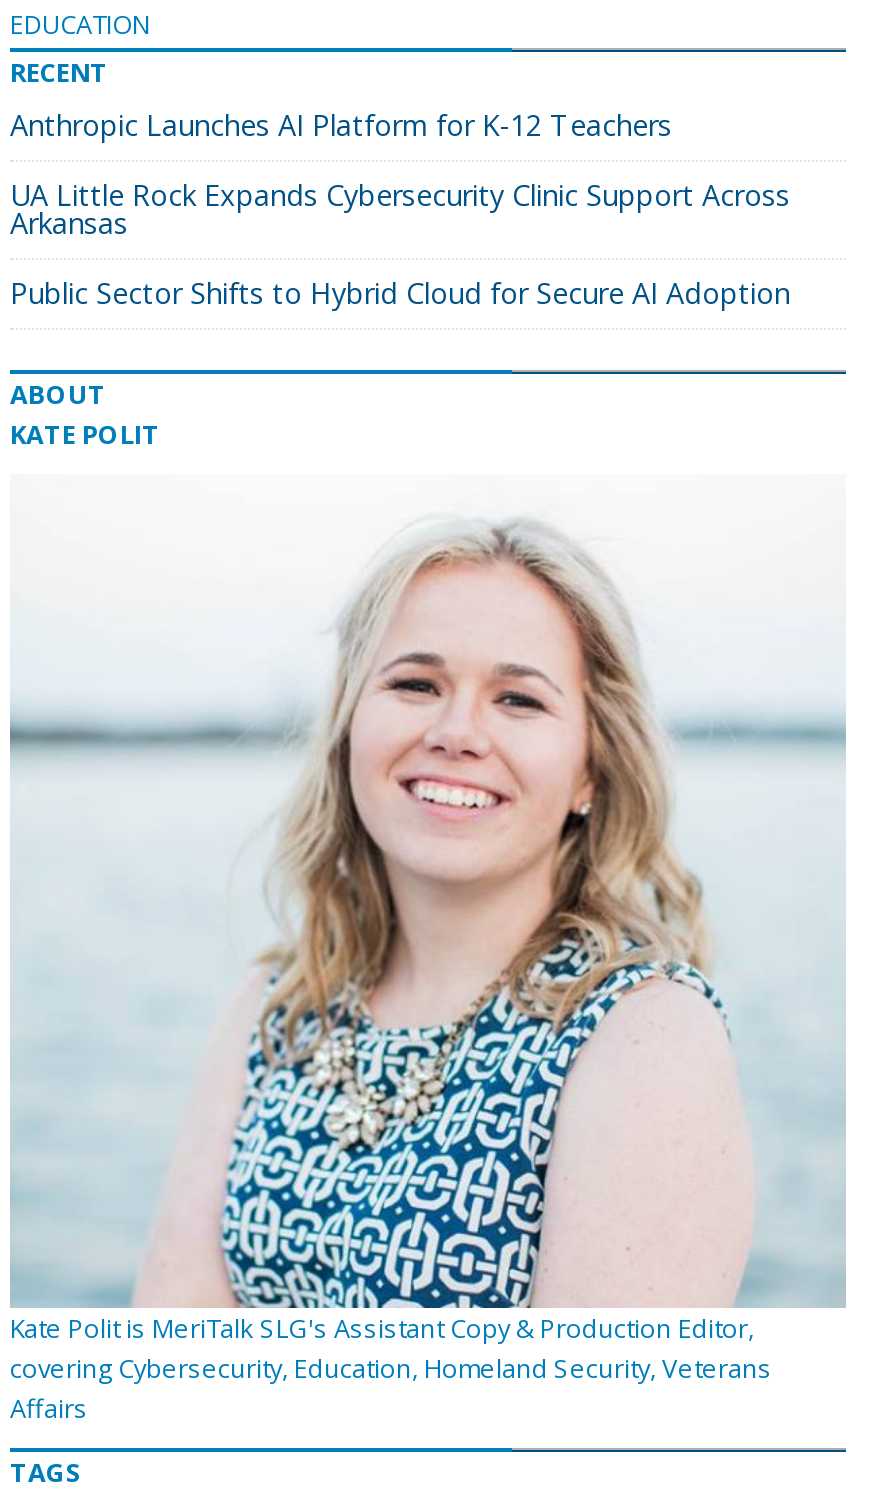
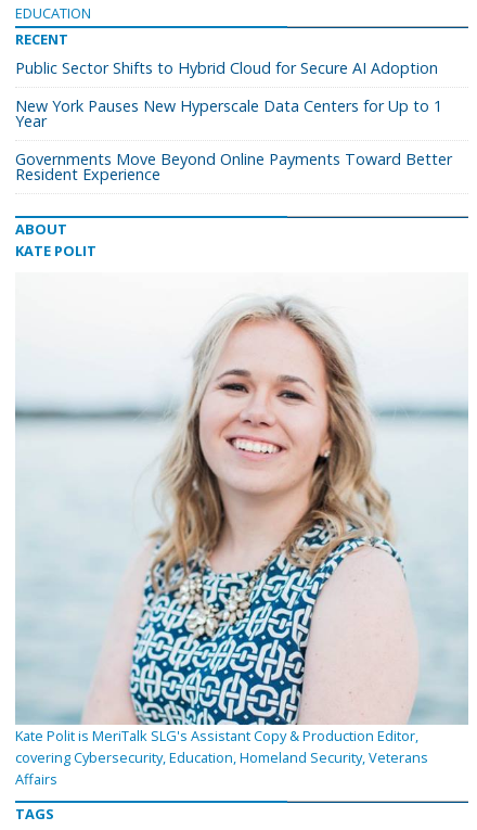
- Anthropic Launches AI Platform for K-12 Teachers
- UA Little Rock Expands Cybersecurity Clinic Support Across
- Arkansas

moved up: Public Sector Shifts to Hybrid Cloud for Secure AI Adoption

+ New York Pauses New Hyperscale Data Centers for Up to 1
+ Year
+ Governments Move Beyond Online Payments Toward Better
+ Resident Experience
